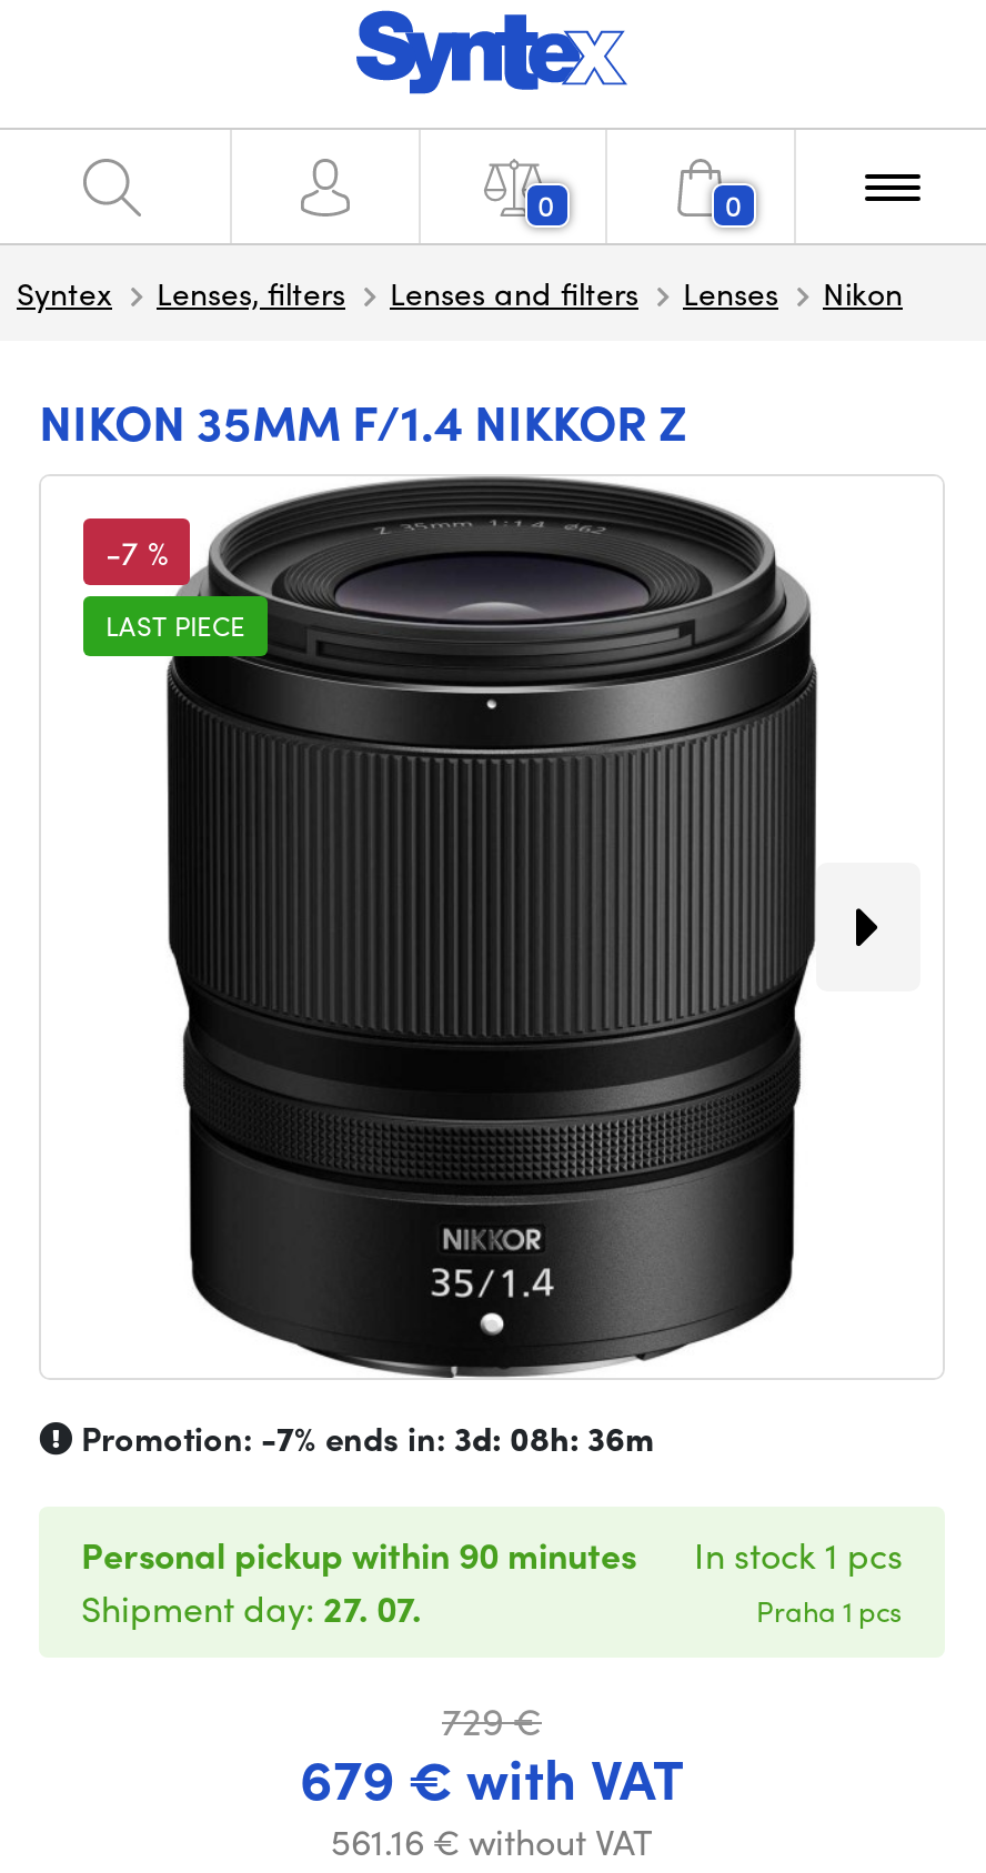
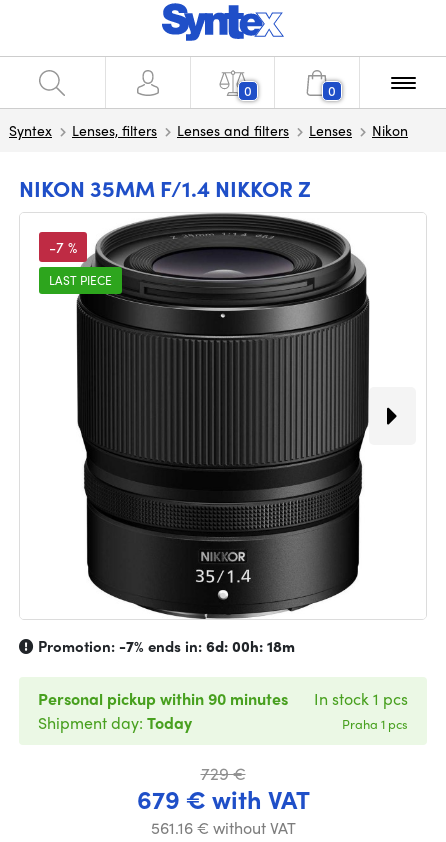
- Promotion: -7% ends in: 3d: 08h: 36m
+ Promotion: -7% ends in: 6d: 00h: 18m

- Shipment day: 27. 07.
+ Shipment day: Today
